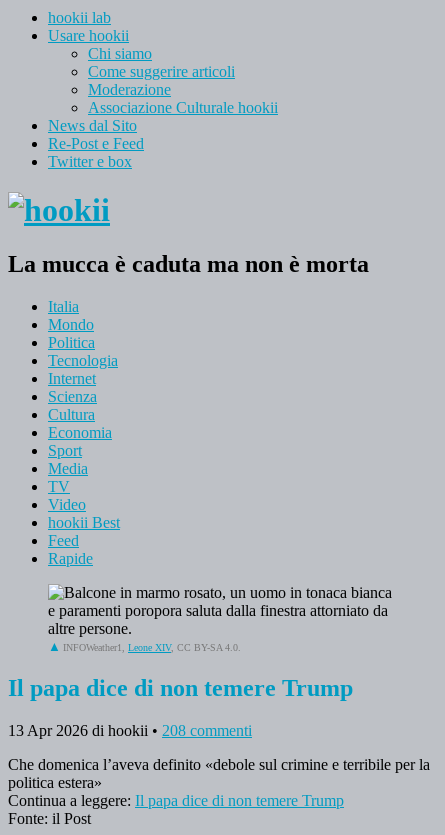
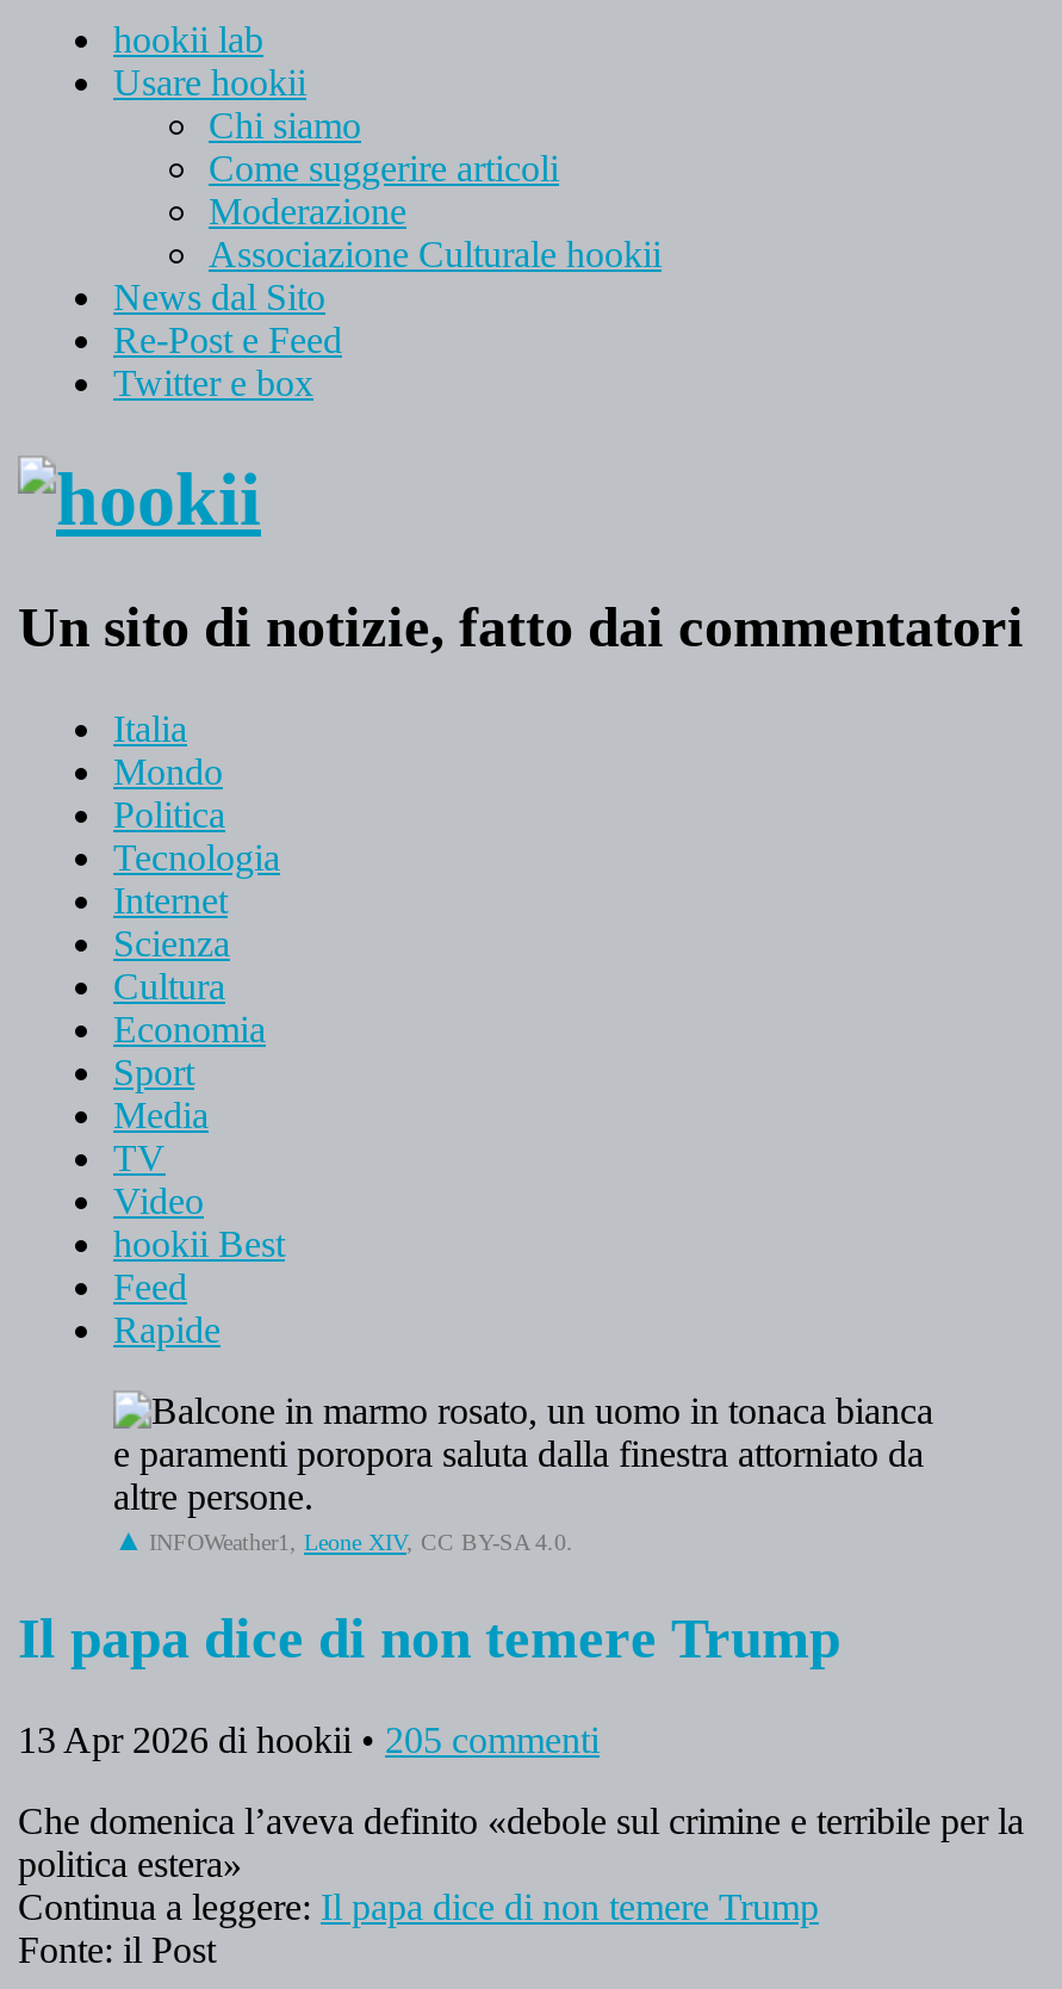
- La mucca è caduta ma non è morta
+ Un sito di notizie, fatto dai commentatori

- 13 Apr 2026 di hookii • 208 commenti
+ 13 Apr 2026 di hookii • 205 commenti
